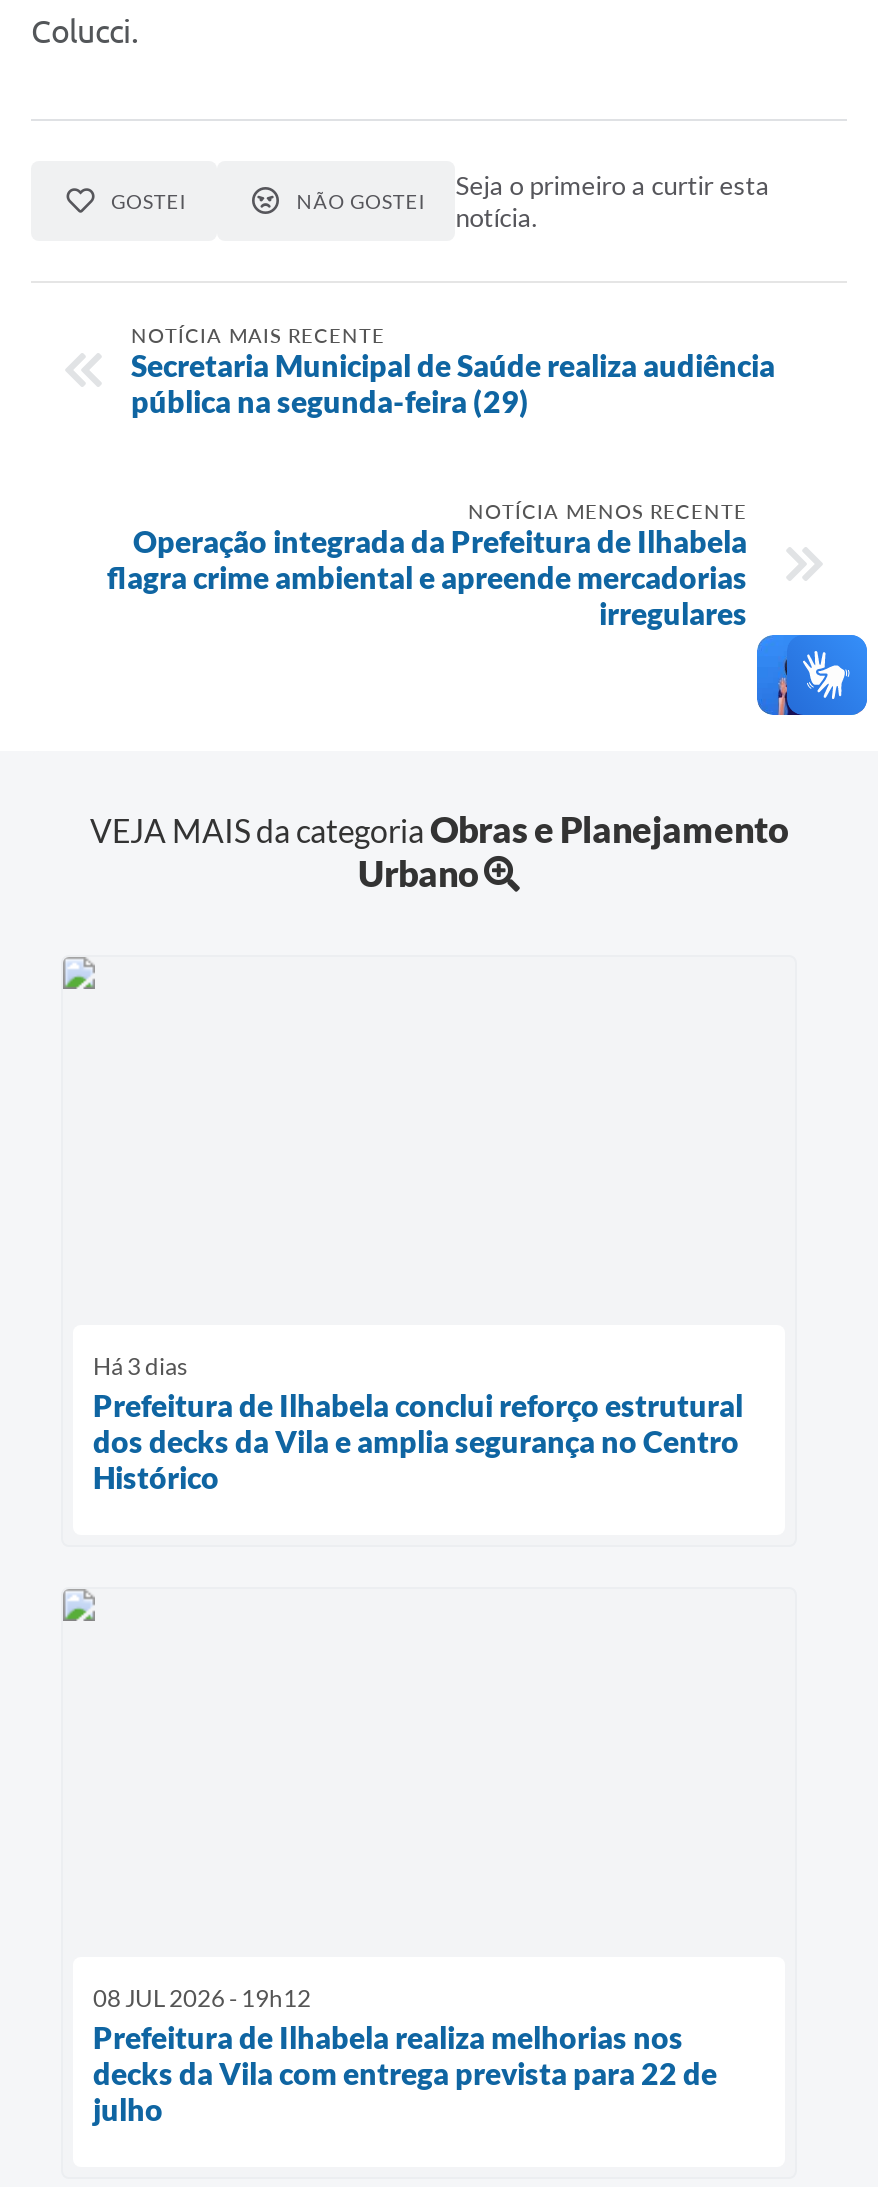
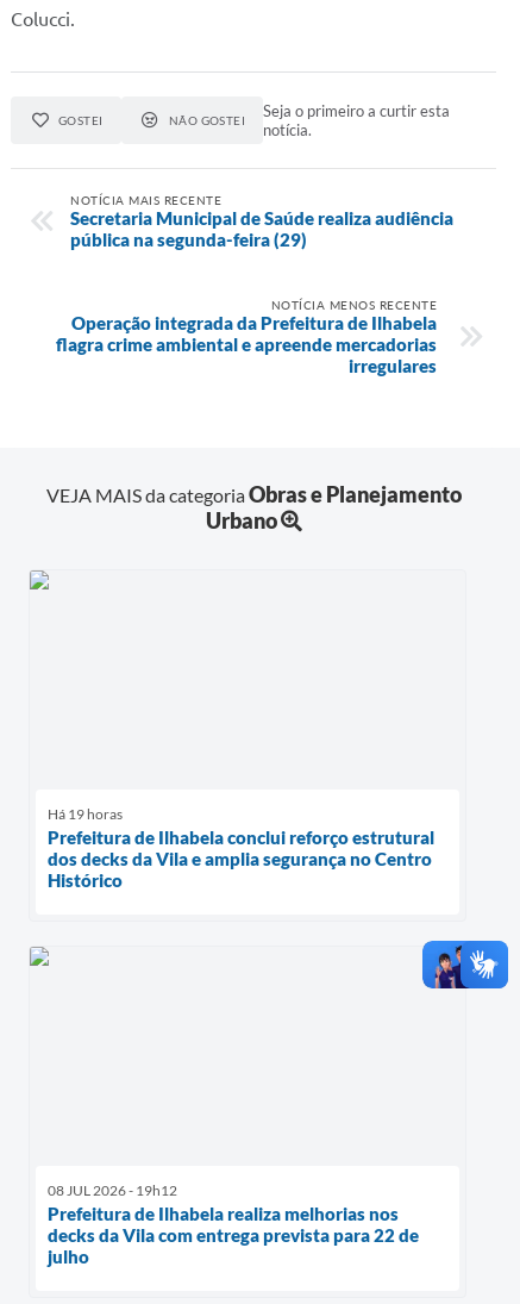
- [image]

- Há 3 dias
+ Há 19 horas

+ [image]
